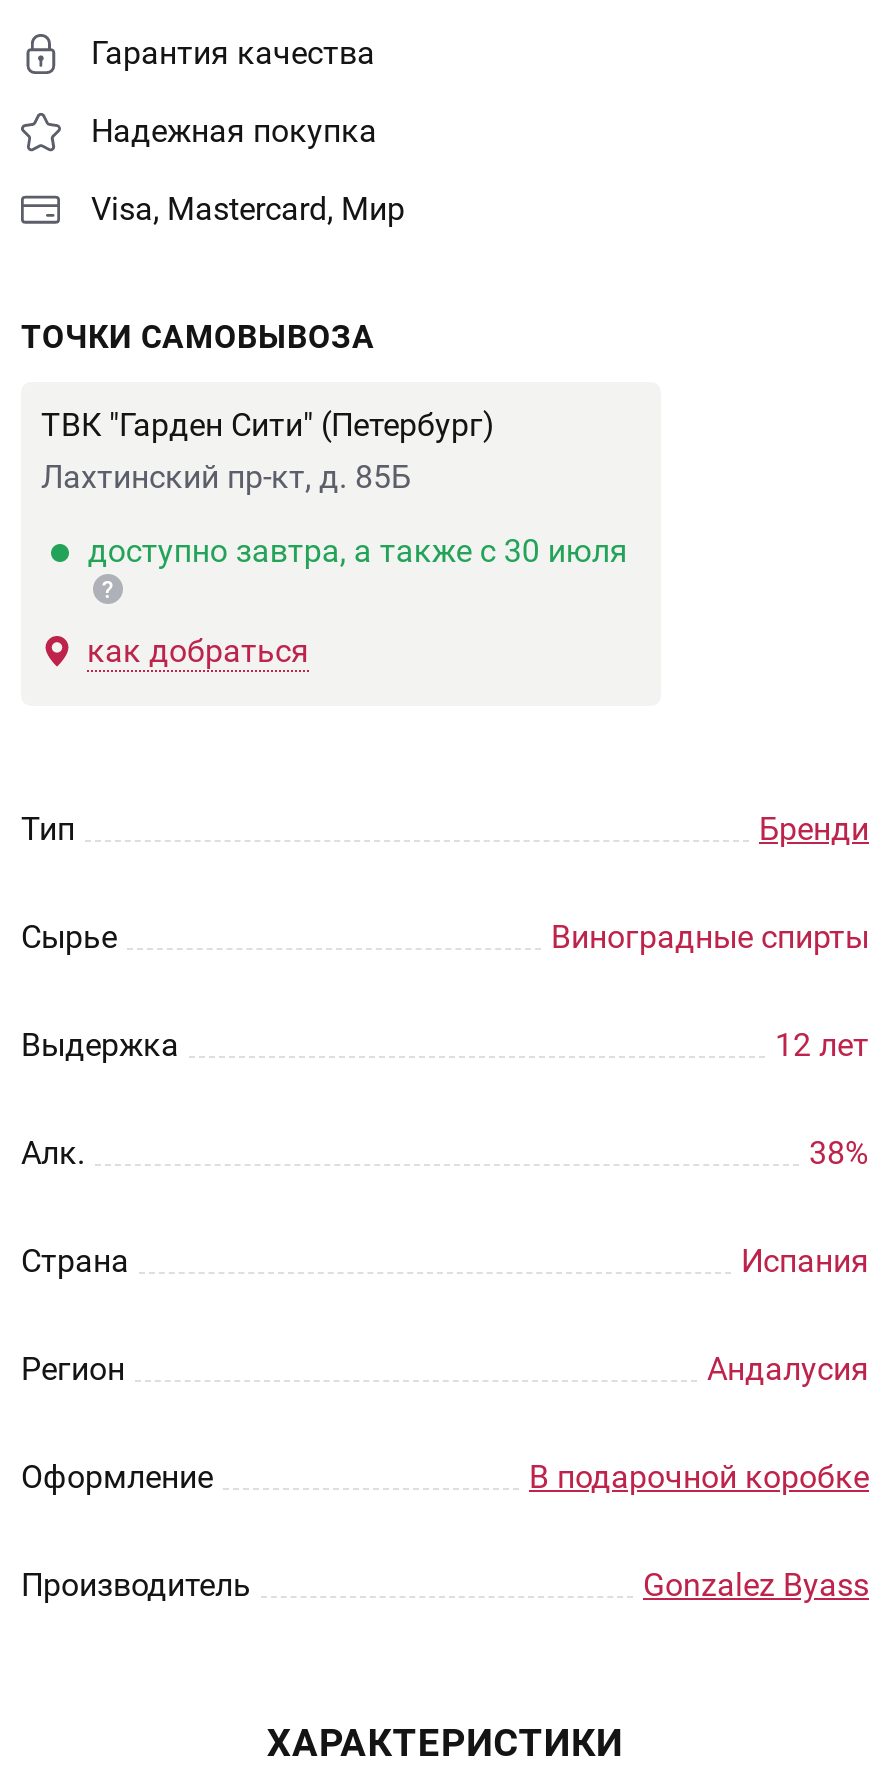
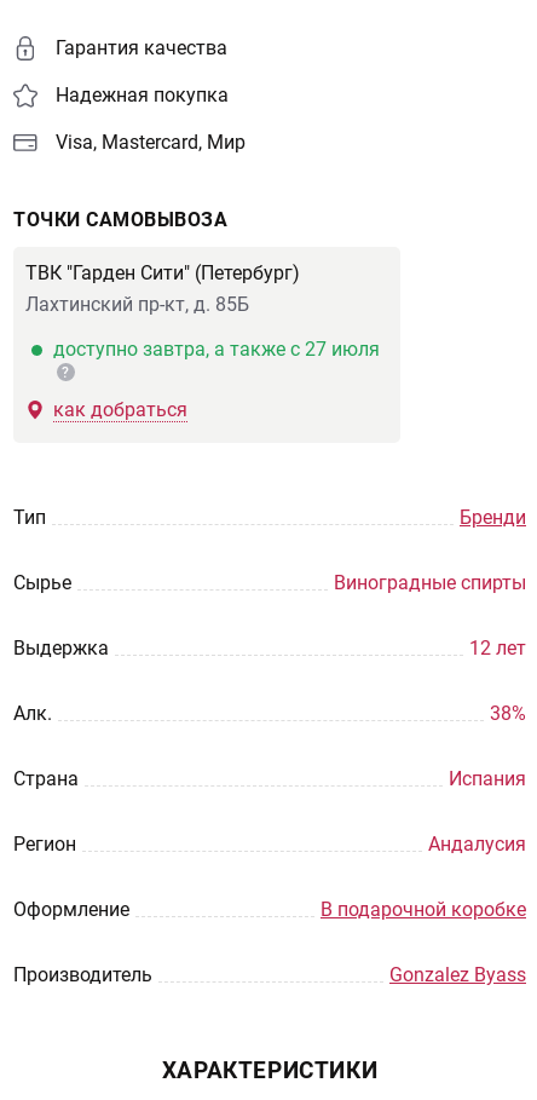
- доступно завтра, а также с 30 июля
+ доступно завтра, а также с 27 июля
